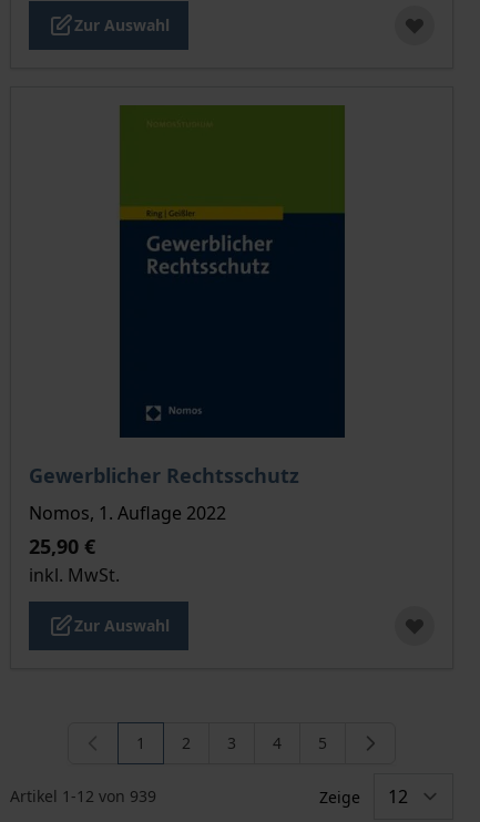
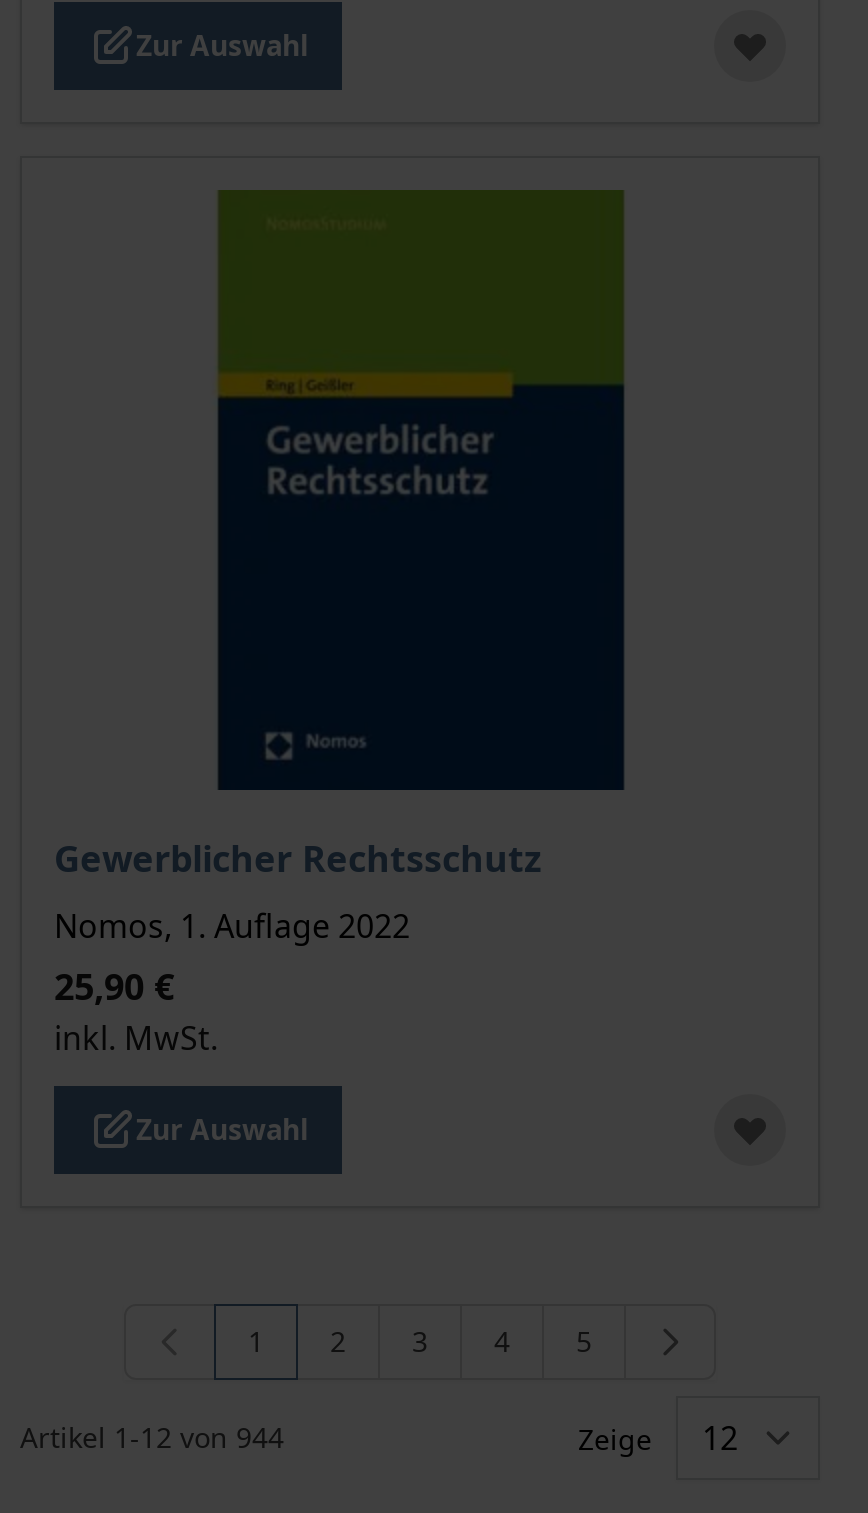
- Artikel 1 -12 von 939
+ Artikel 1 -12 von 944
